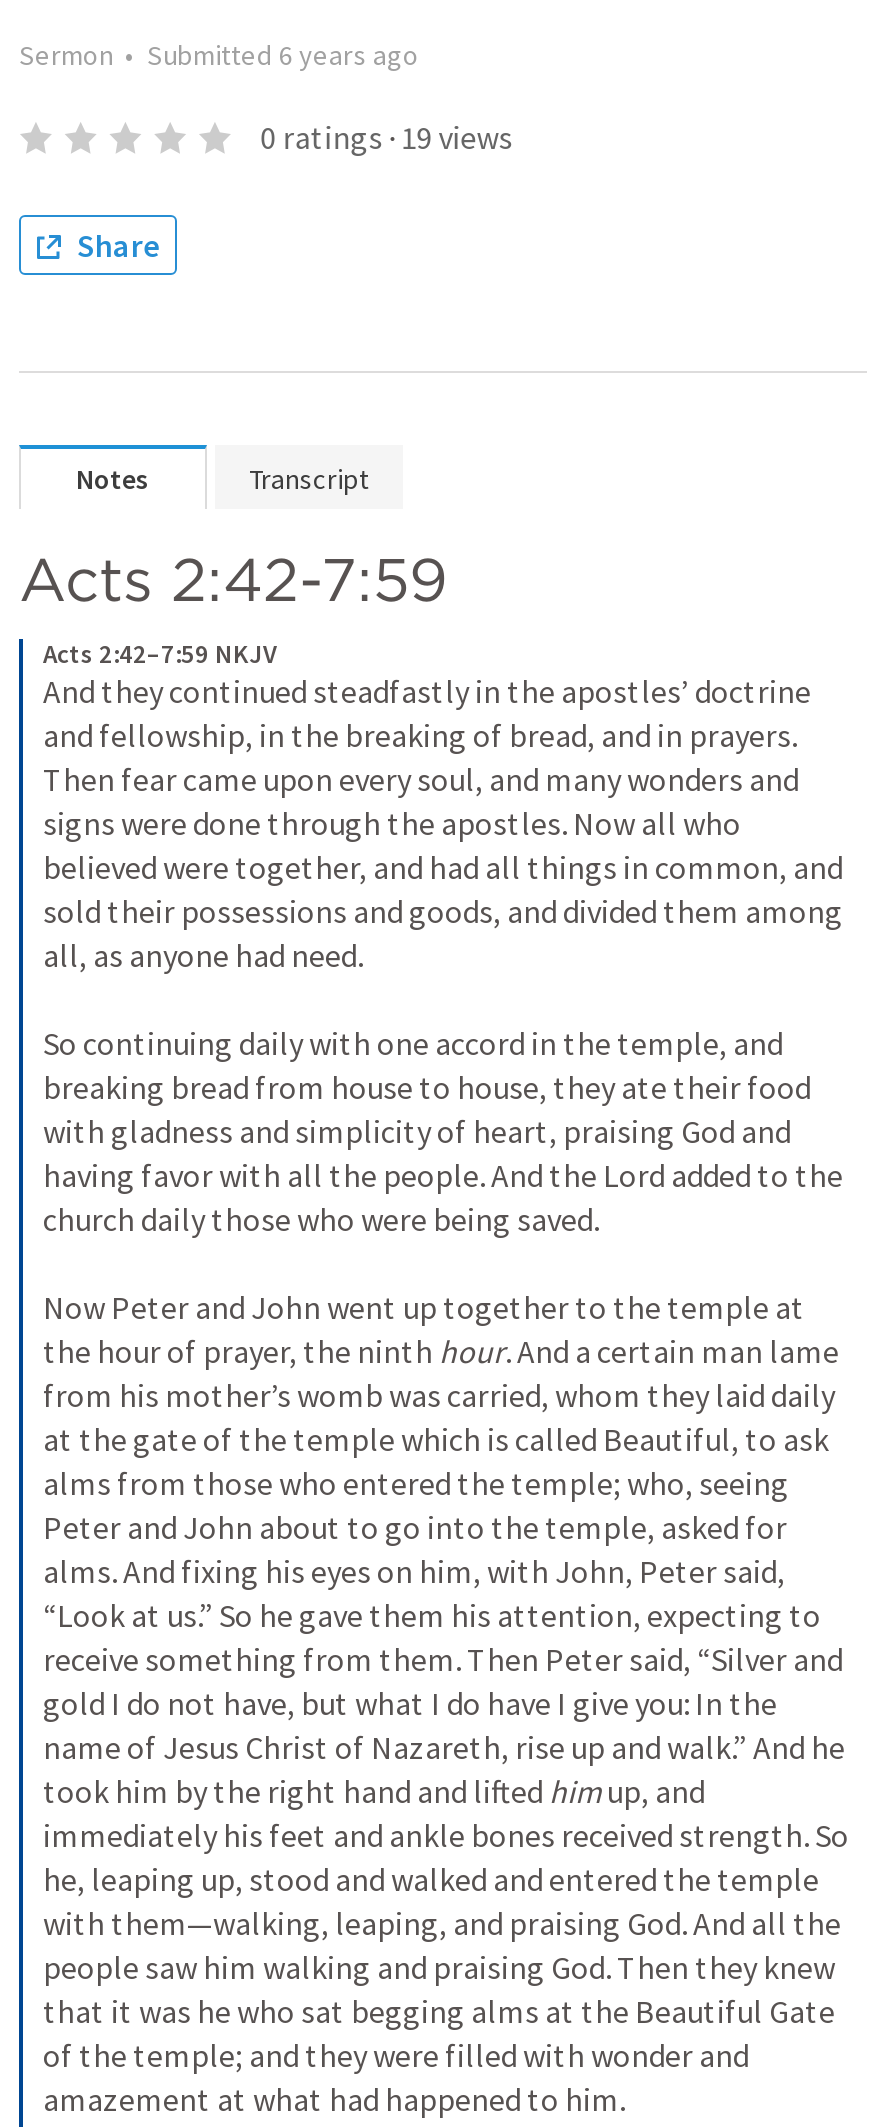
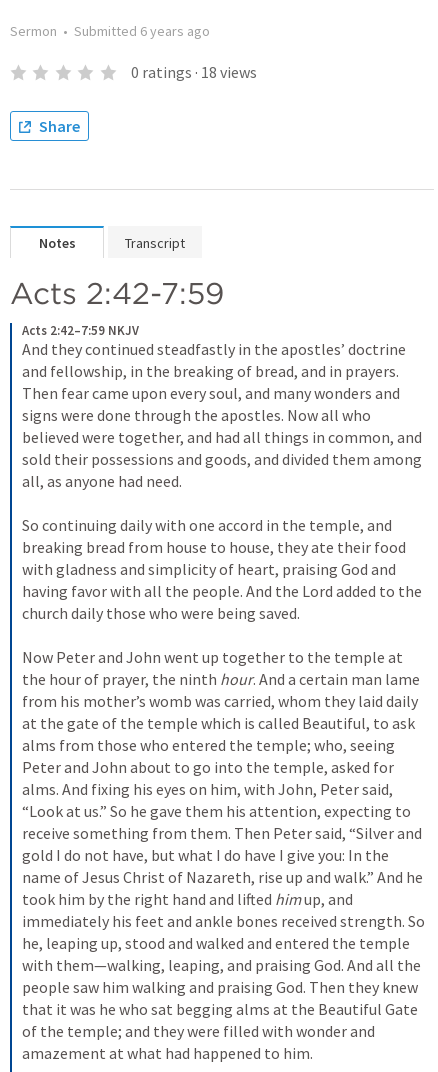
- 0 ratings · 19 views
+ 0 ratings · 18 views
